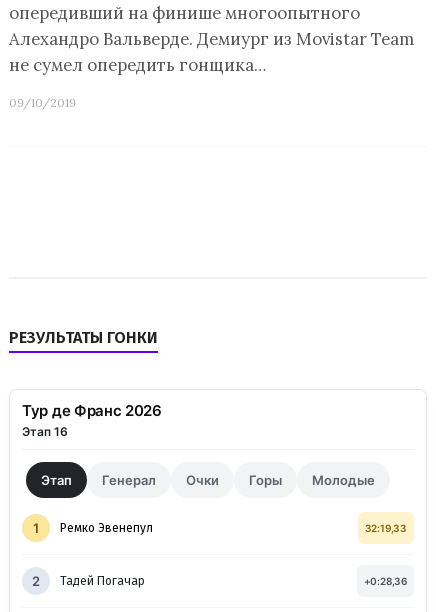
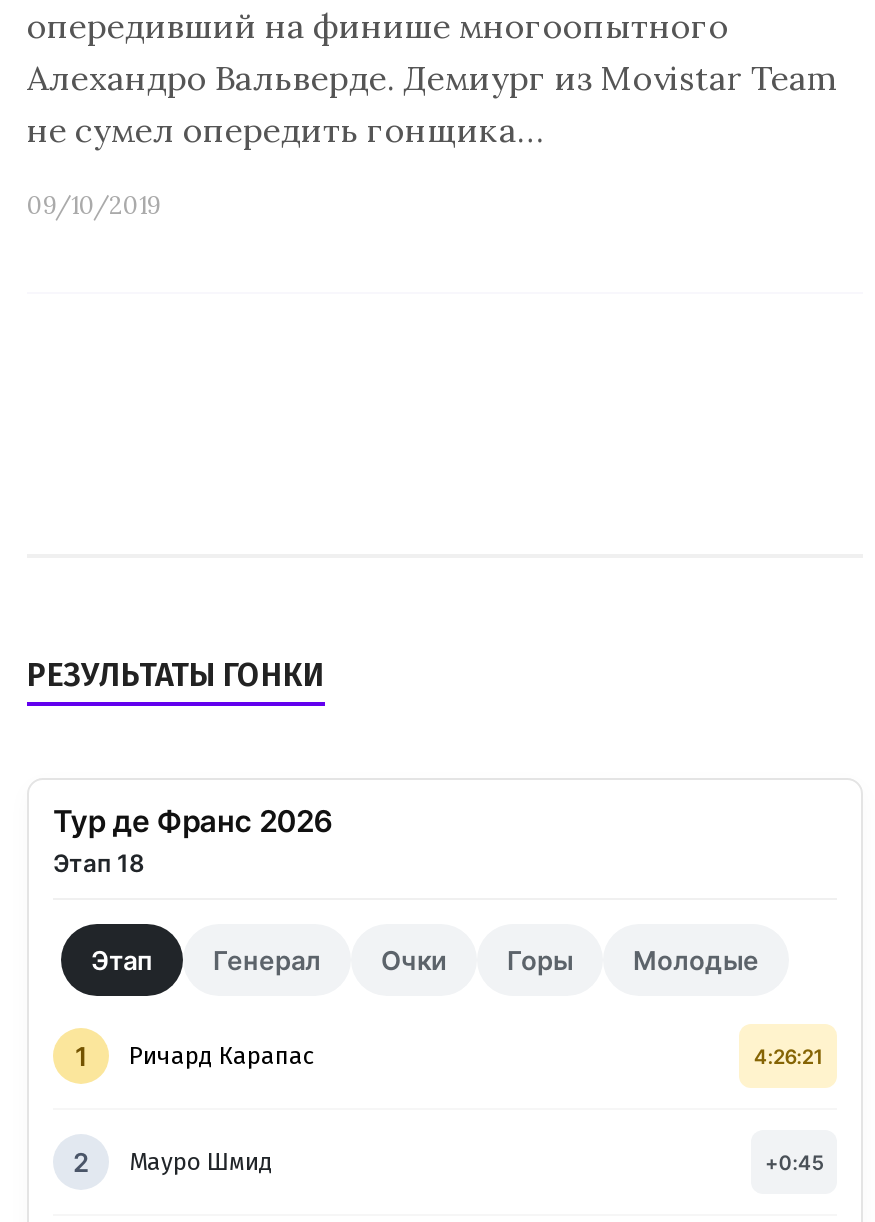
- Этап 16
+ Этап 18

- Ремко Эвенепул
- 32:19,33
+ Ричард Карапас
+ 4:26:21

- Тадей Погачар
- +0:28,36
+ Мауро Шмид
+ +0:45
